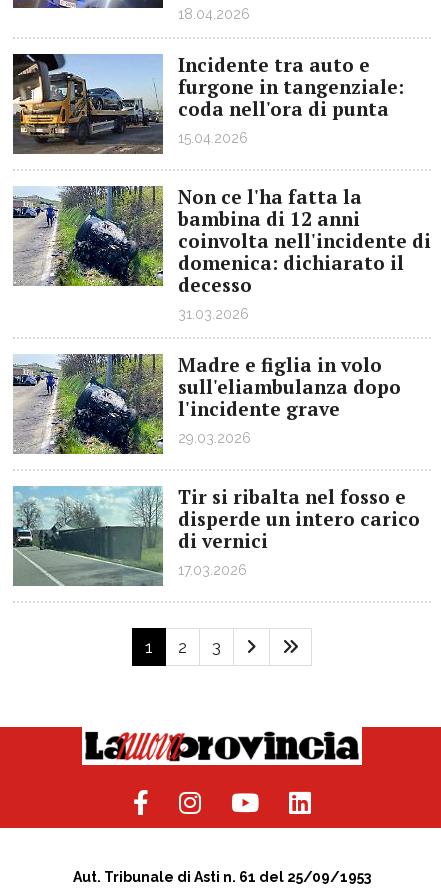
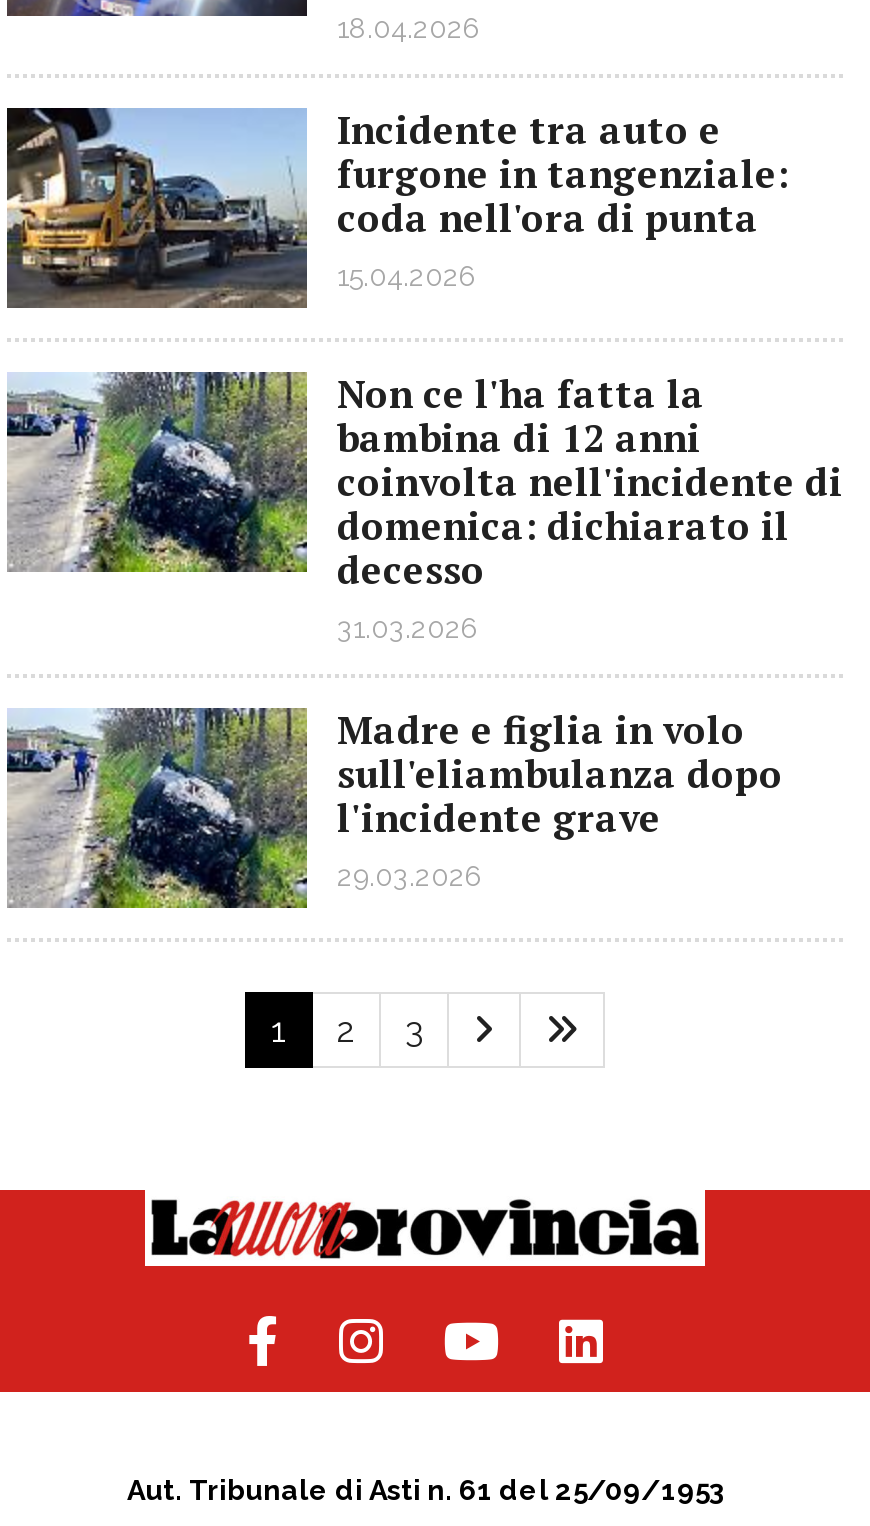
- [image]
- Tir si ribalta nel fosso e
- disperde un intero carico
- di vernici
- 17.03.2026
